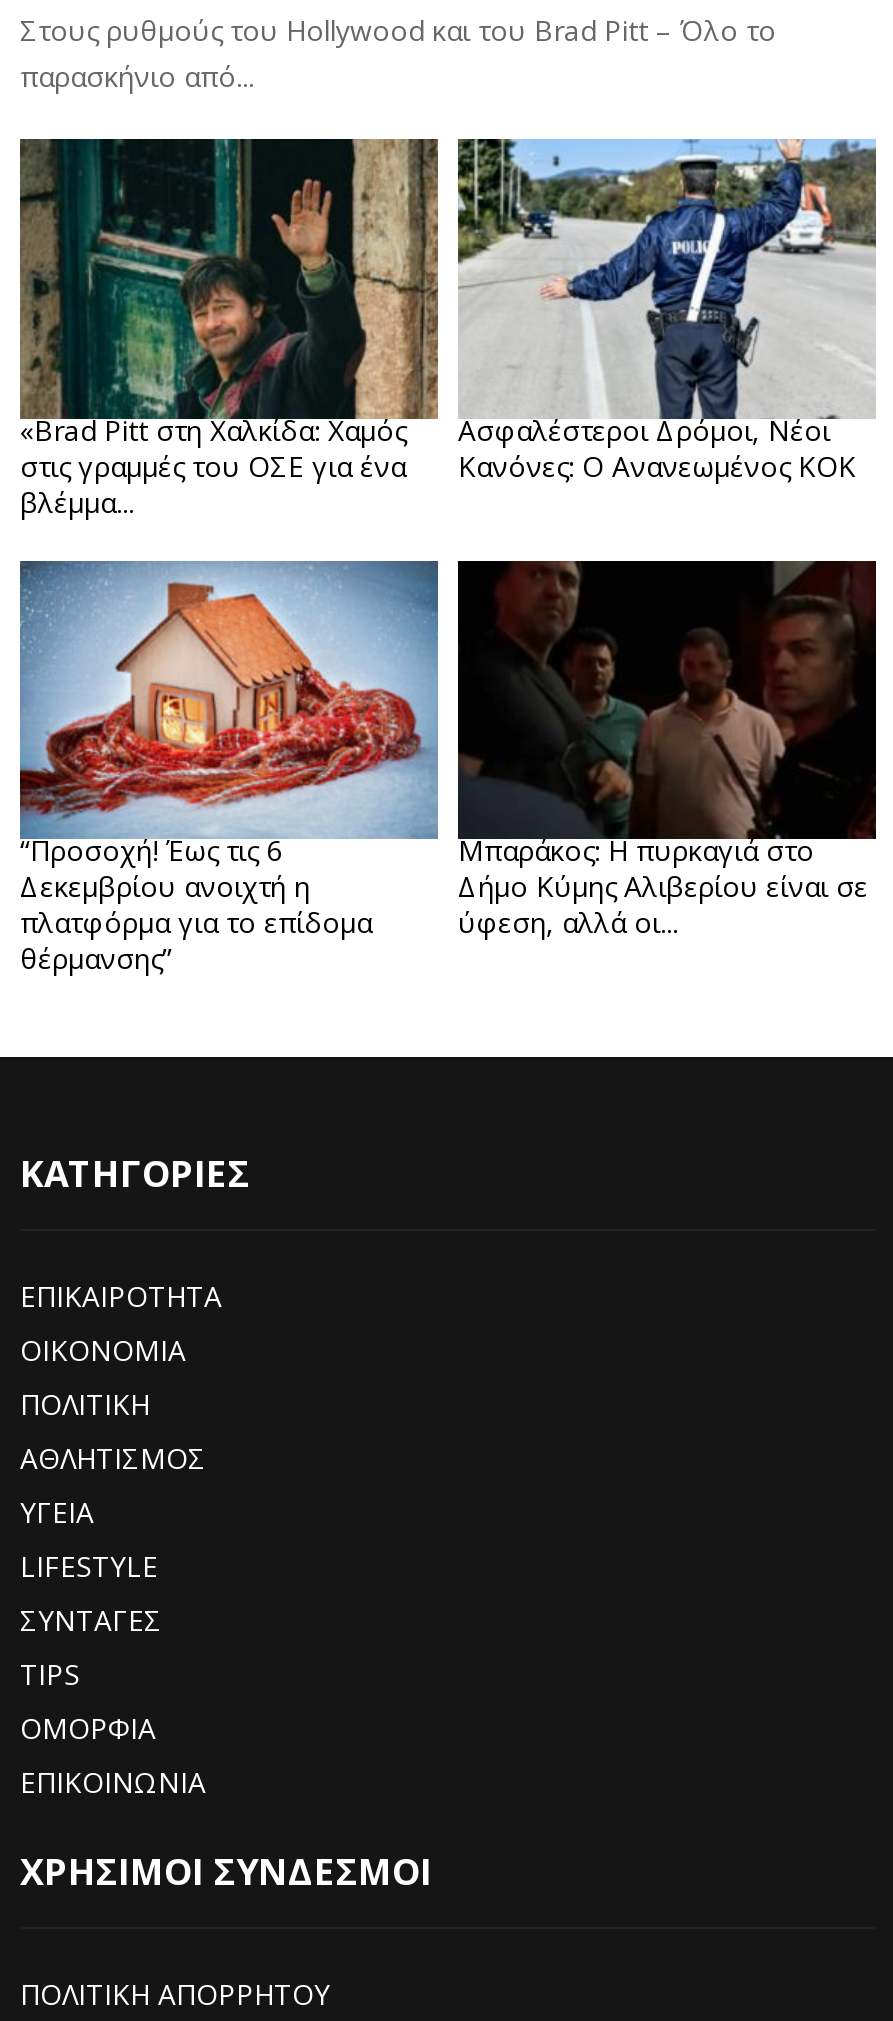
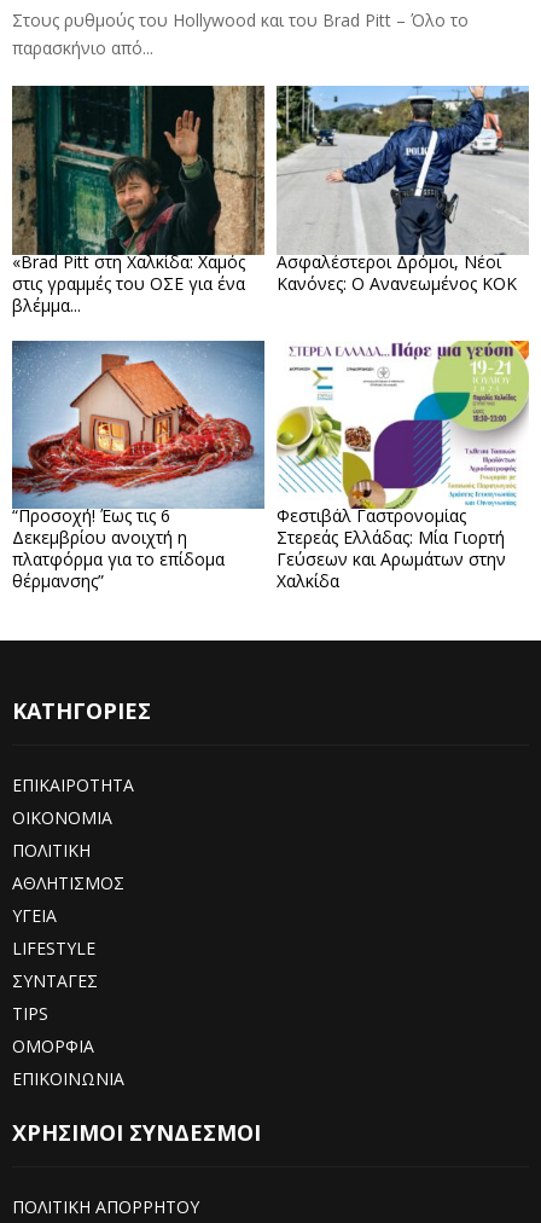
- [image]
- Μπαράκος: Η πυρκαγιά στο
- Δήμο Κύμης Αλιβερίου είναι σε
- ύφεση, αλλά οι...
+ [image]
+ Φεστιβάλ Γαστρονομίας
+ Στερεάς Ελλάδας: Μία Γιορτή
+ Γεύσεων και Αρωμάτων στην
+ Χαλκίδα
